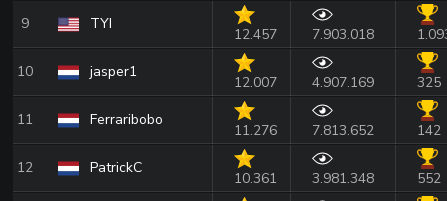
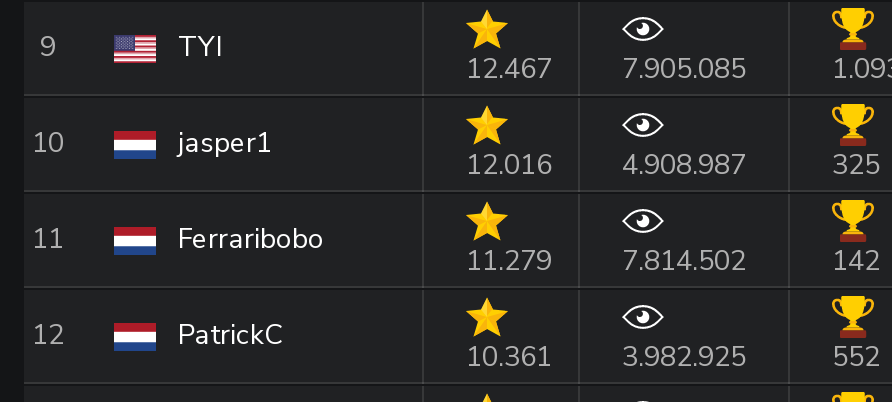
- 12.457
+ 12.467

- 7.903.018
+ 7.905.085

- 12.007
+ 12.016

- 4.907.169
+ 4.908.987

- 11.276
+ 11.279

- 7.813.652
+ 7.814.502

- 10.361 3.981.348
+ 10.361 3.982.925
